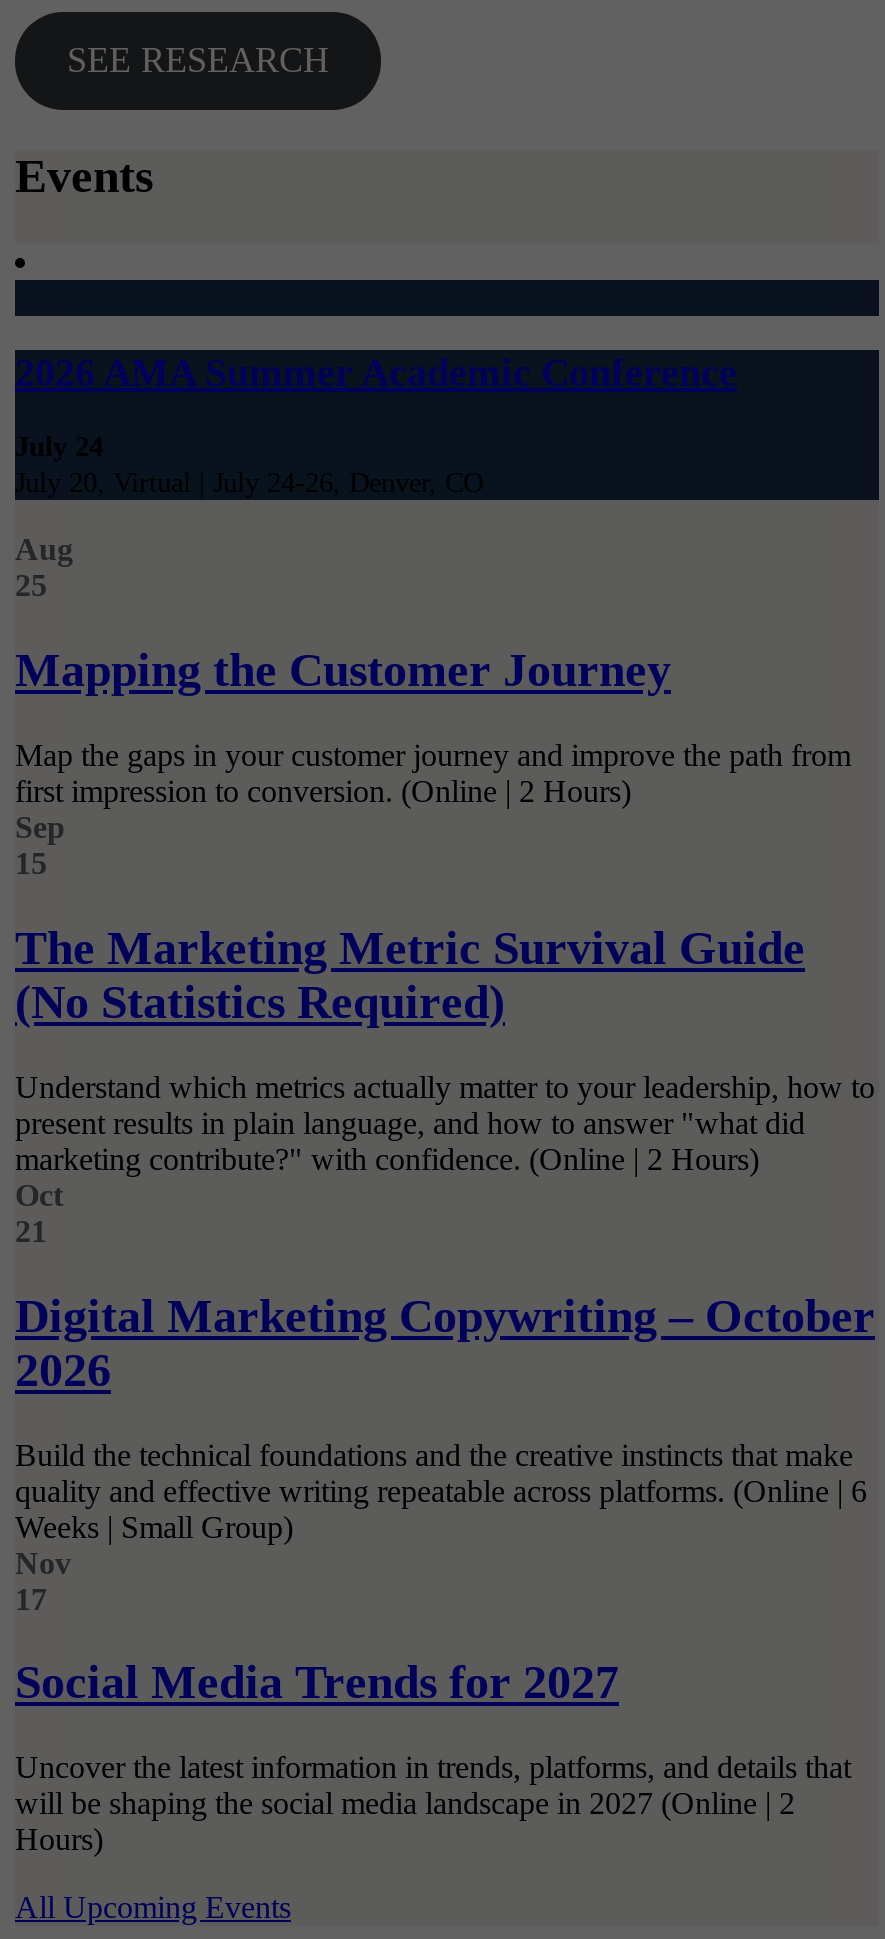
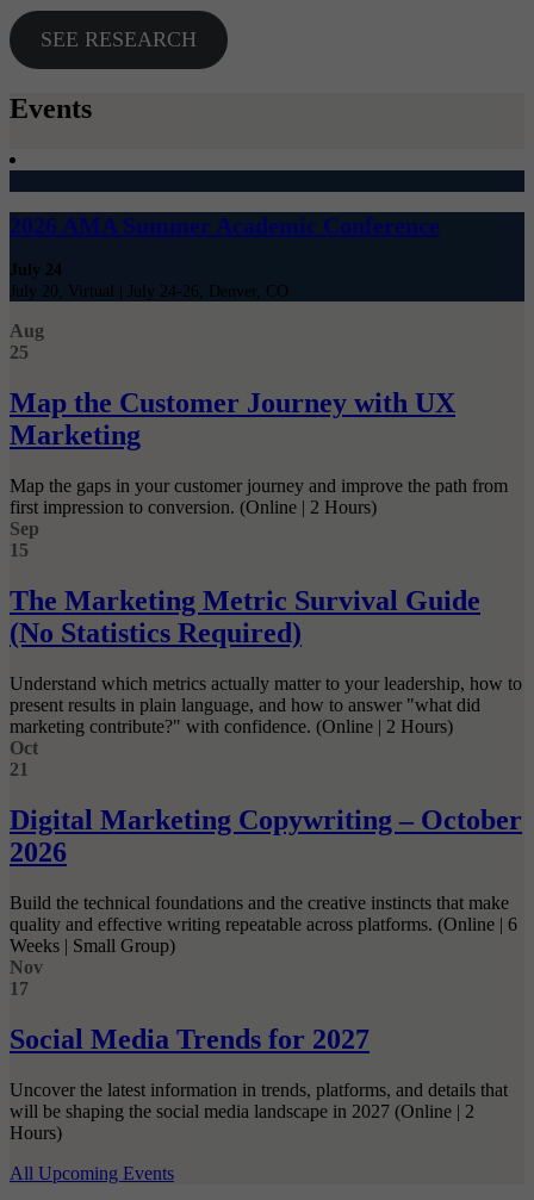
- Mapping the Customer Journey
+ Map the Customer Journey with UX
+ Marketing
